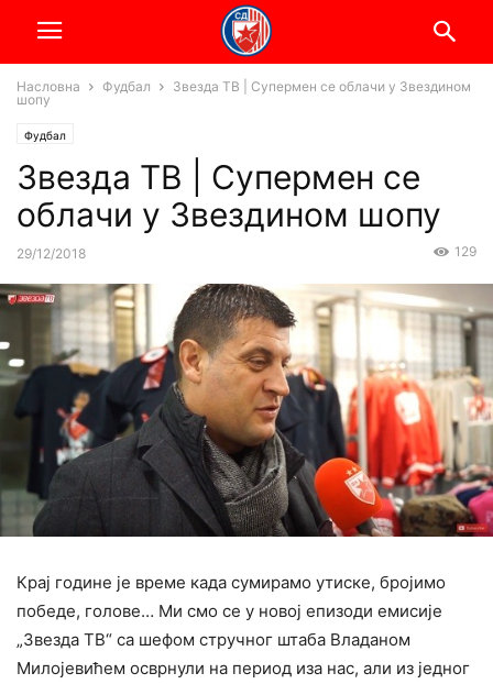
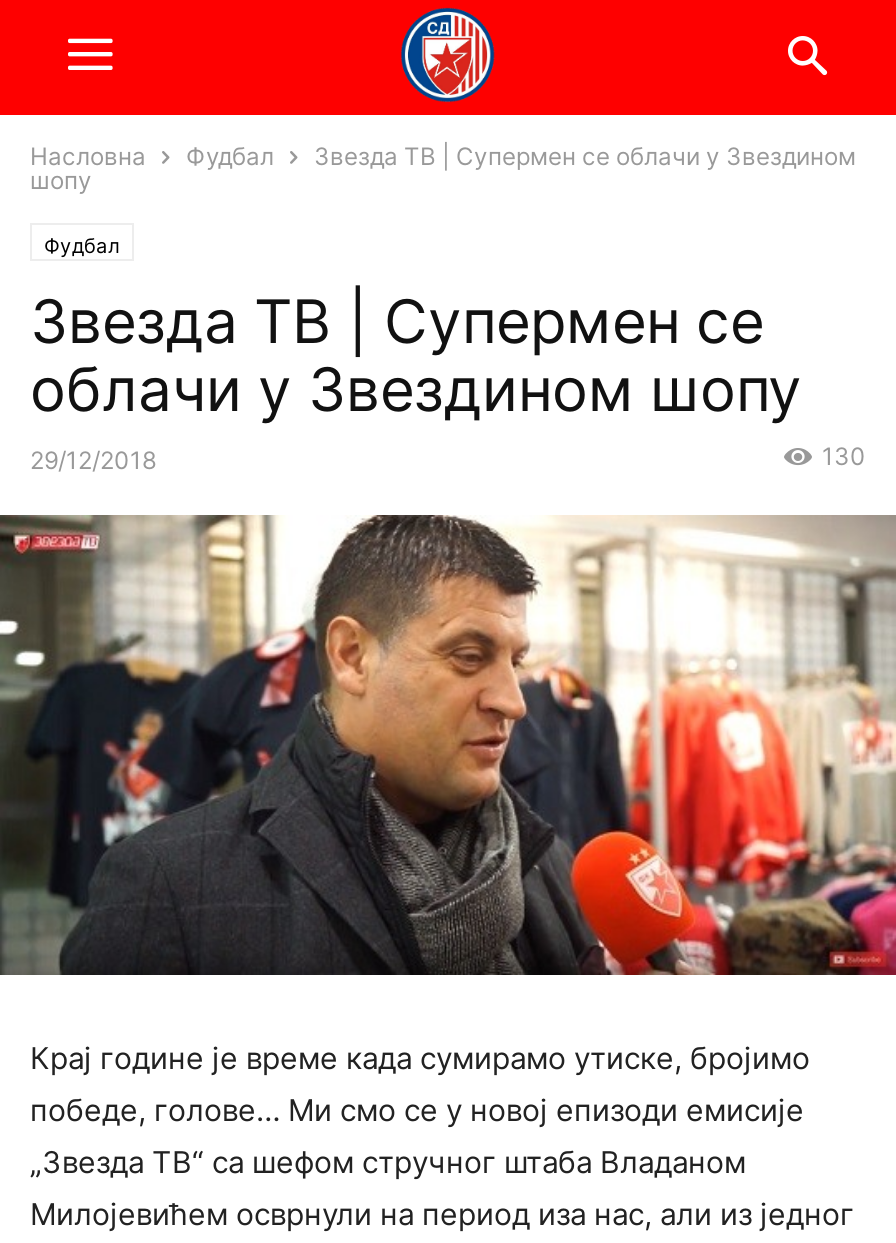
- 129
+ 130
